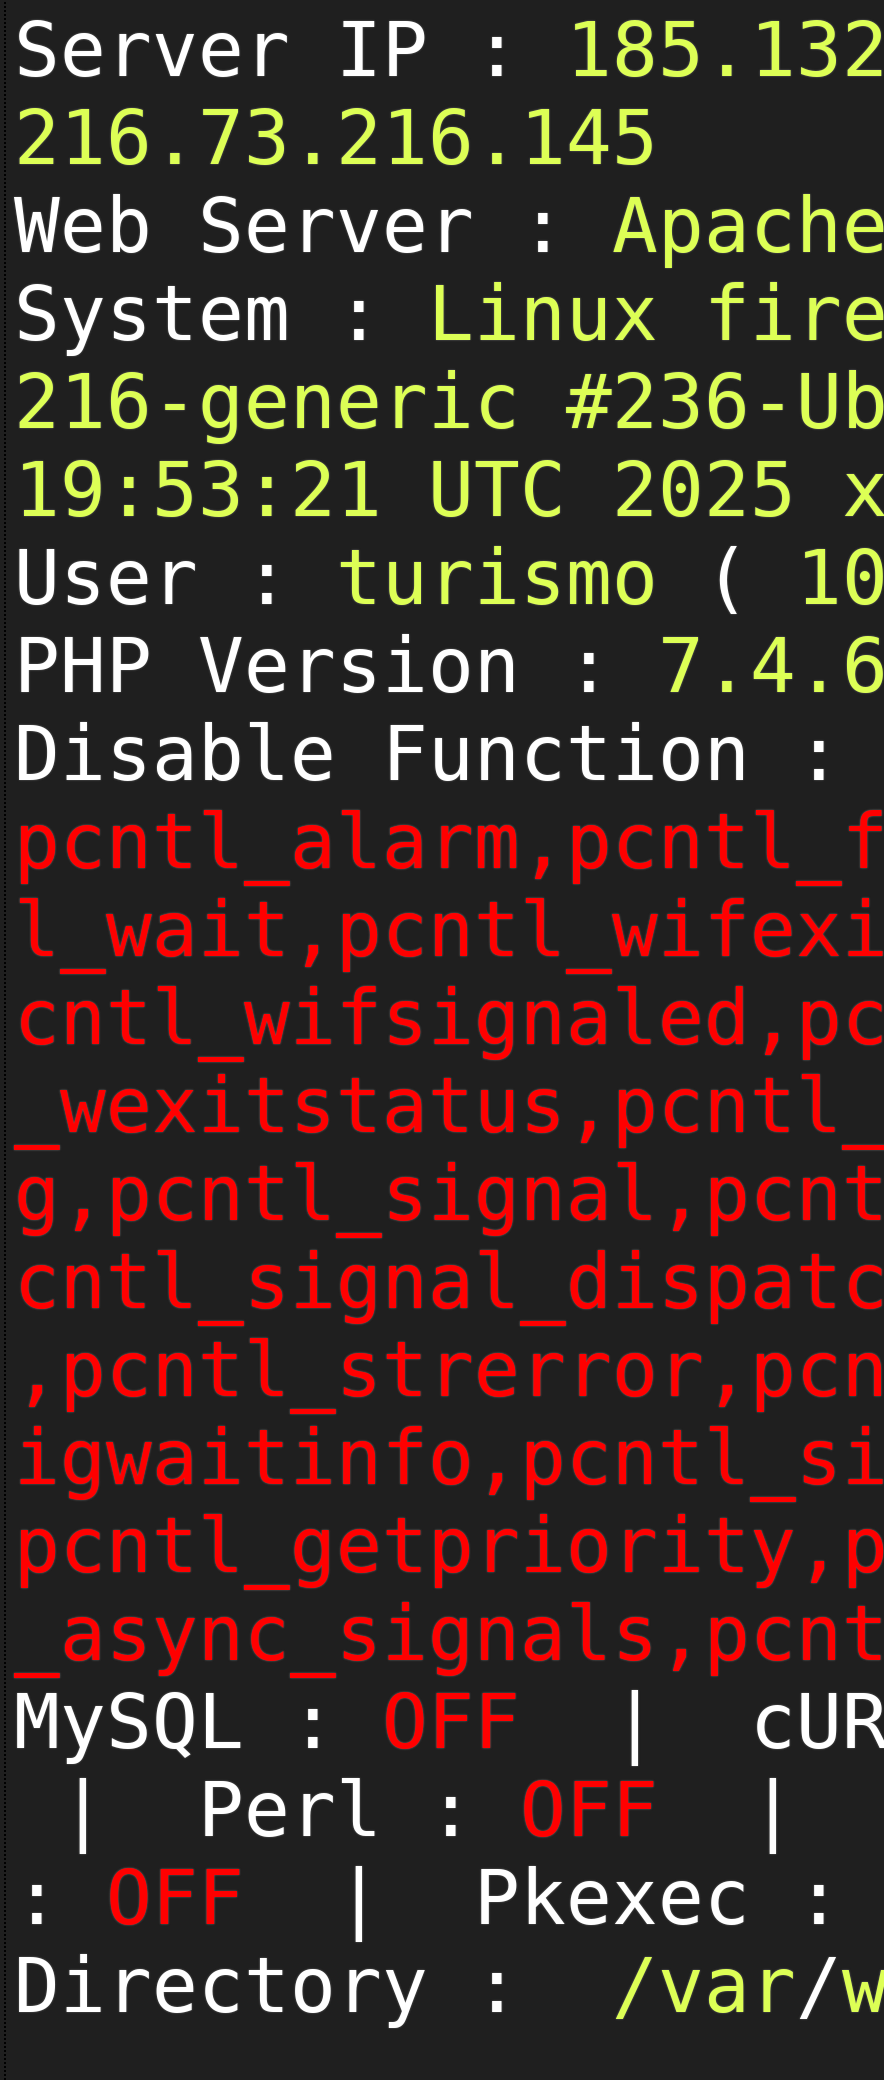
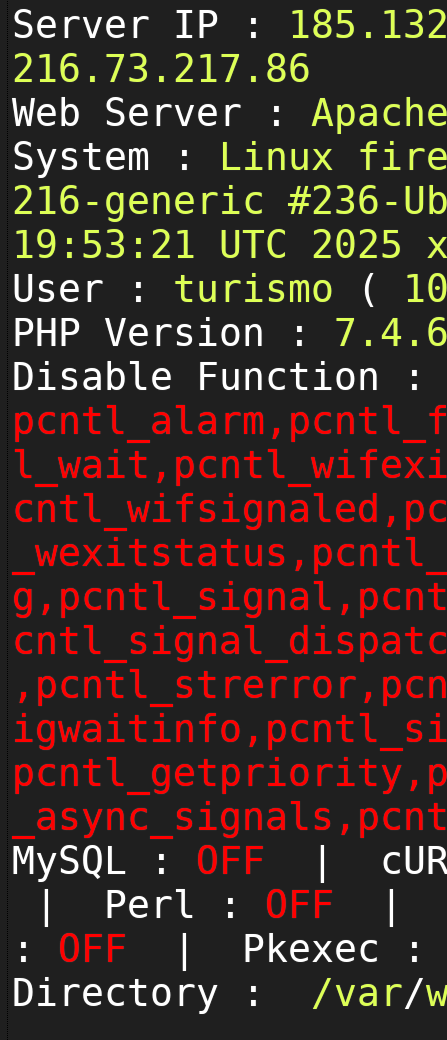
- 216.73.216.145
+ 216.73.217.86
